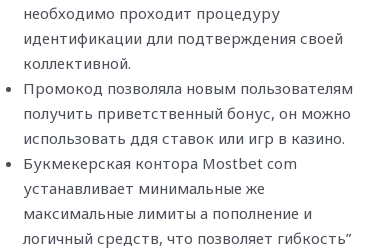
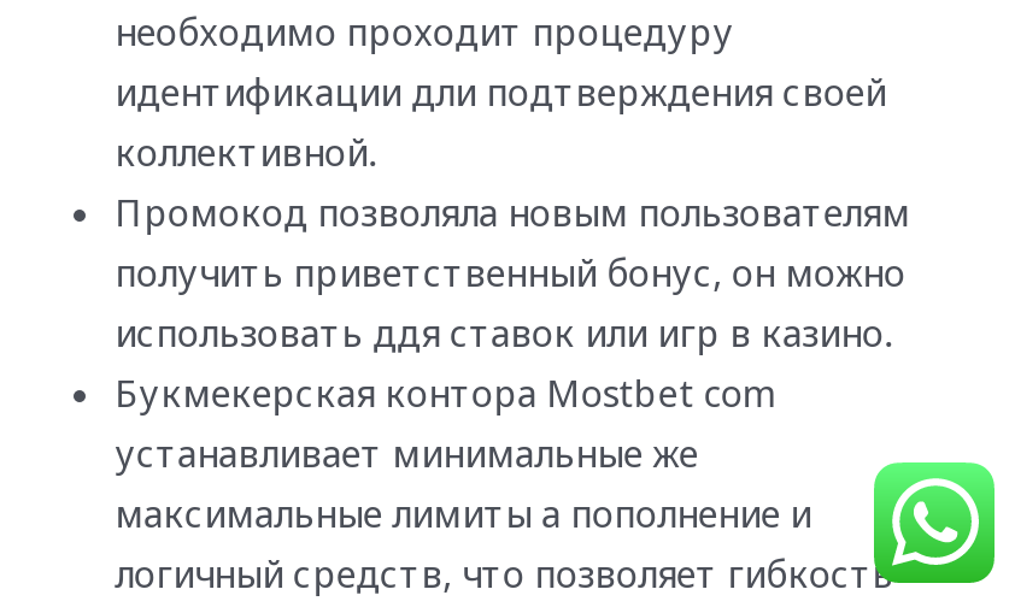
+ [image]
